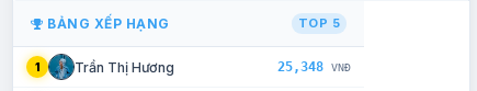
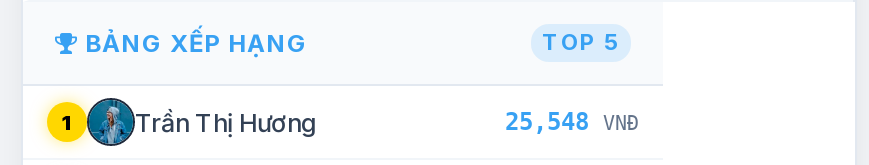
- 25,348 VNĐ
+ 25,548 VNĐ
